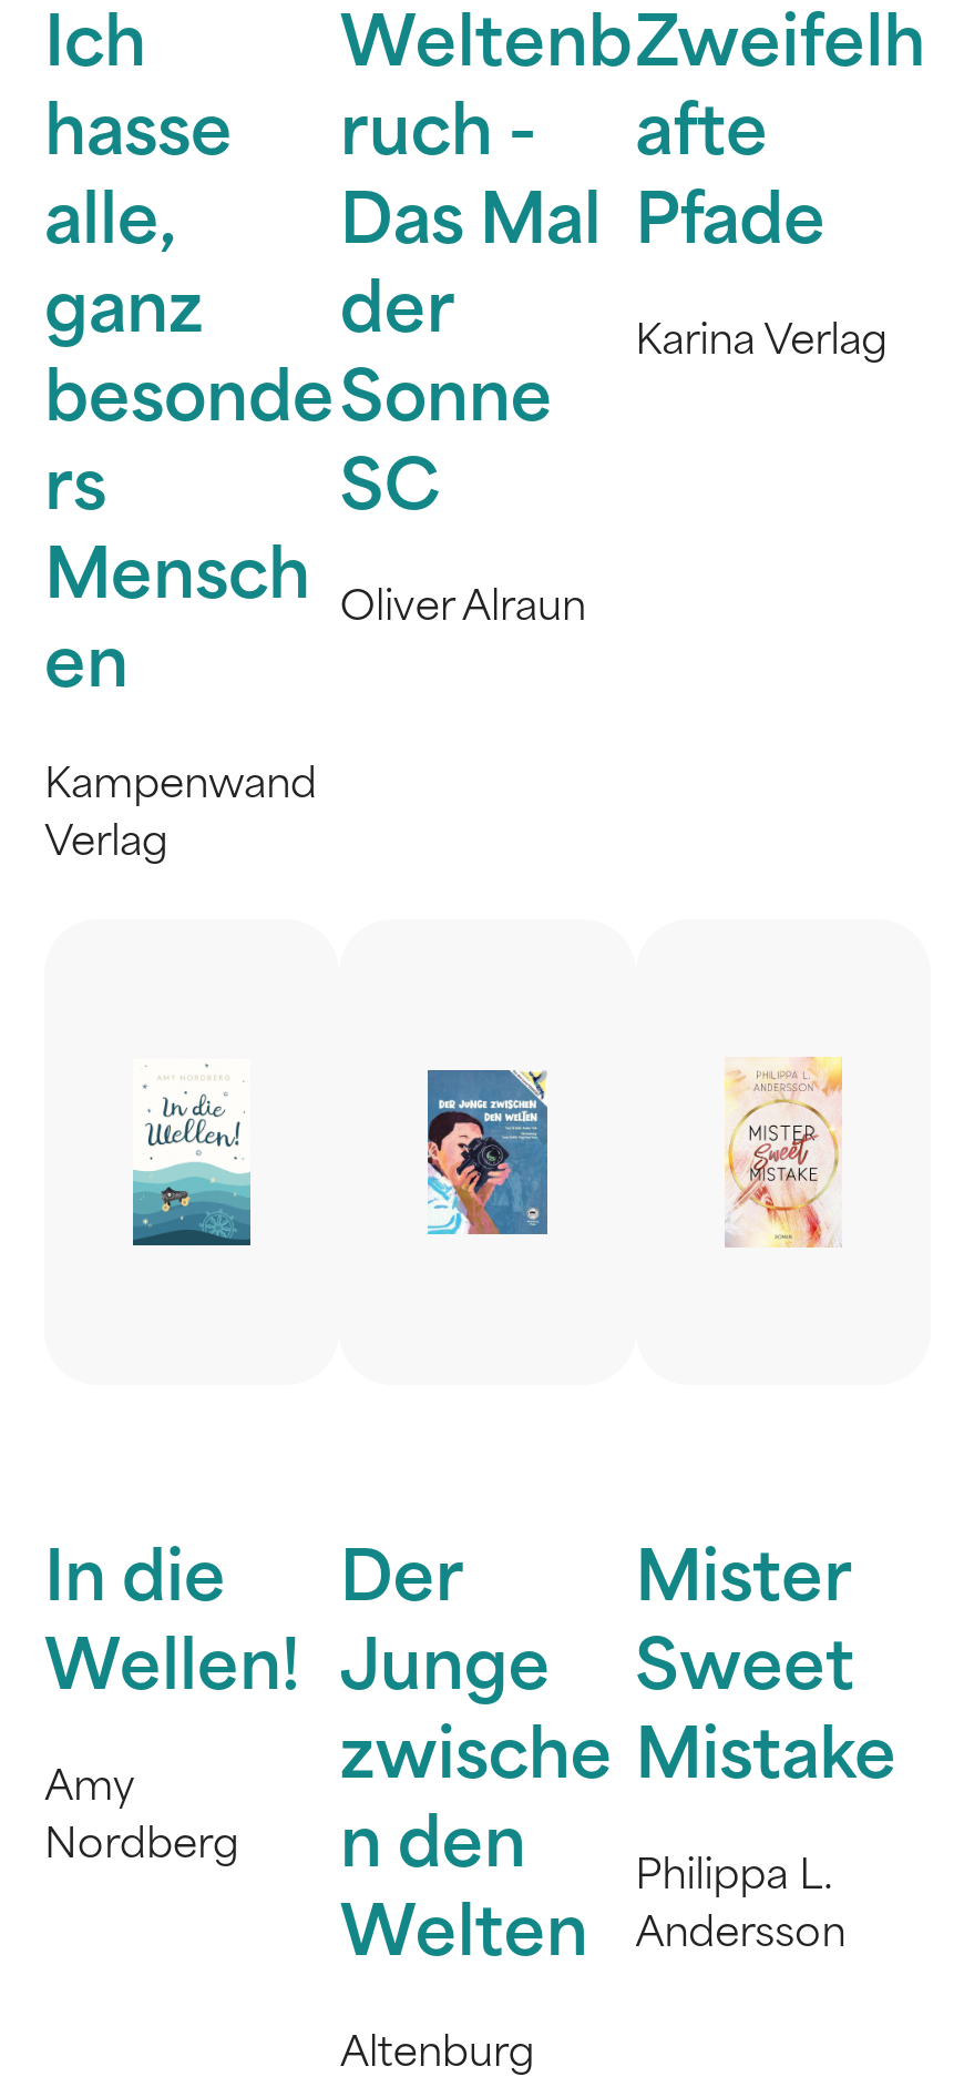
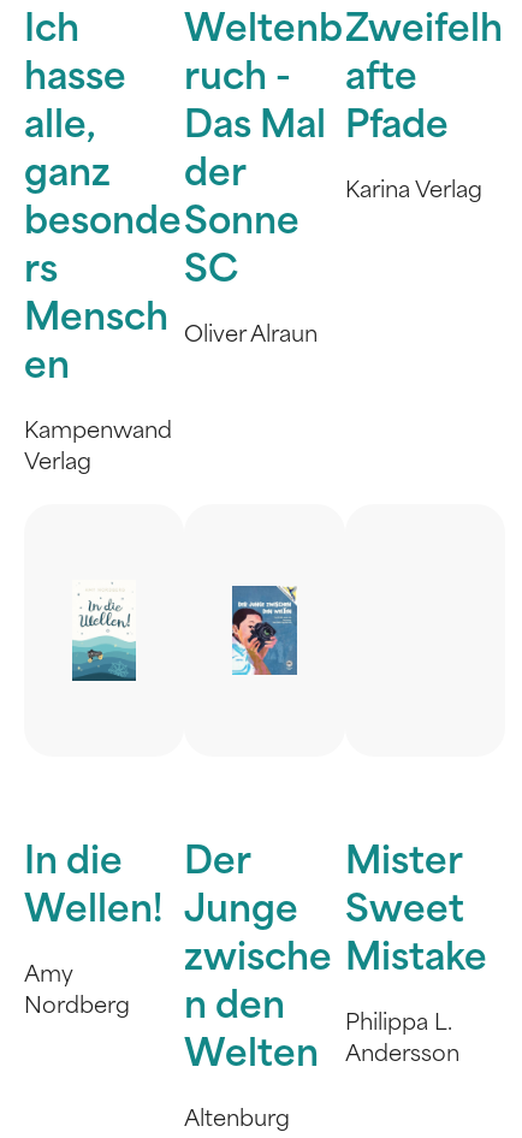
- [image]
